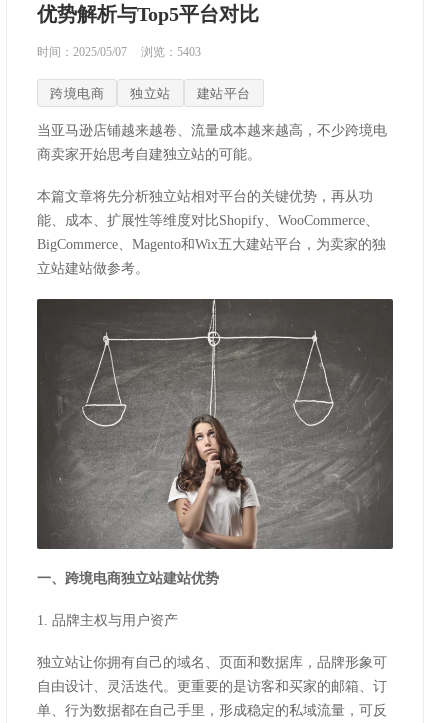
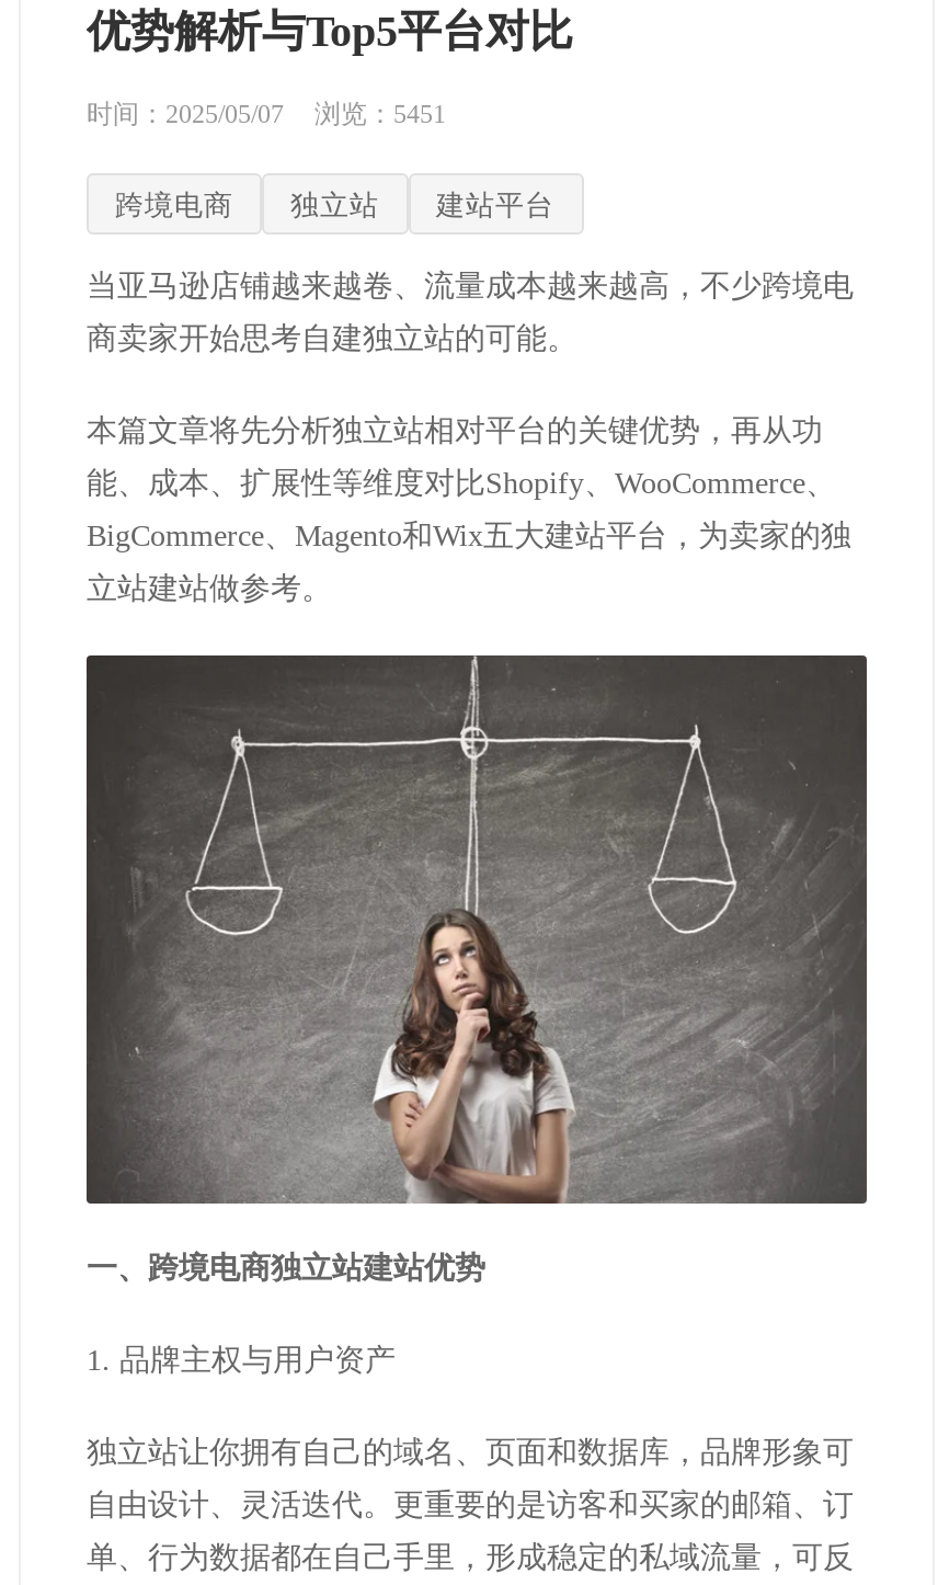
- 时间：2025/05/07 浏览：5403
+ 时间：2025/05/07 浏览：5451
